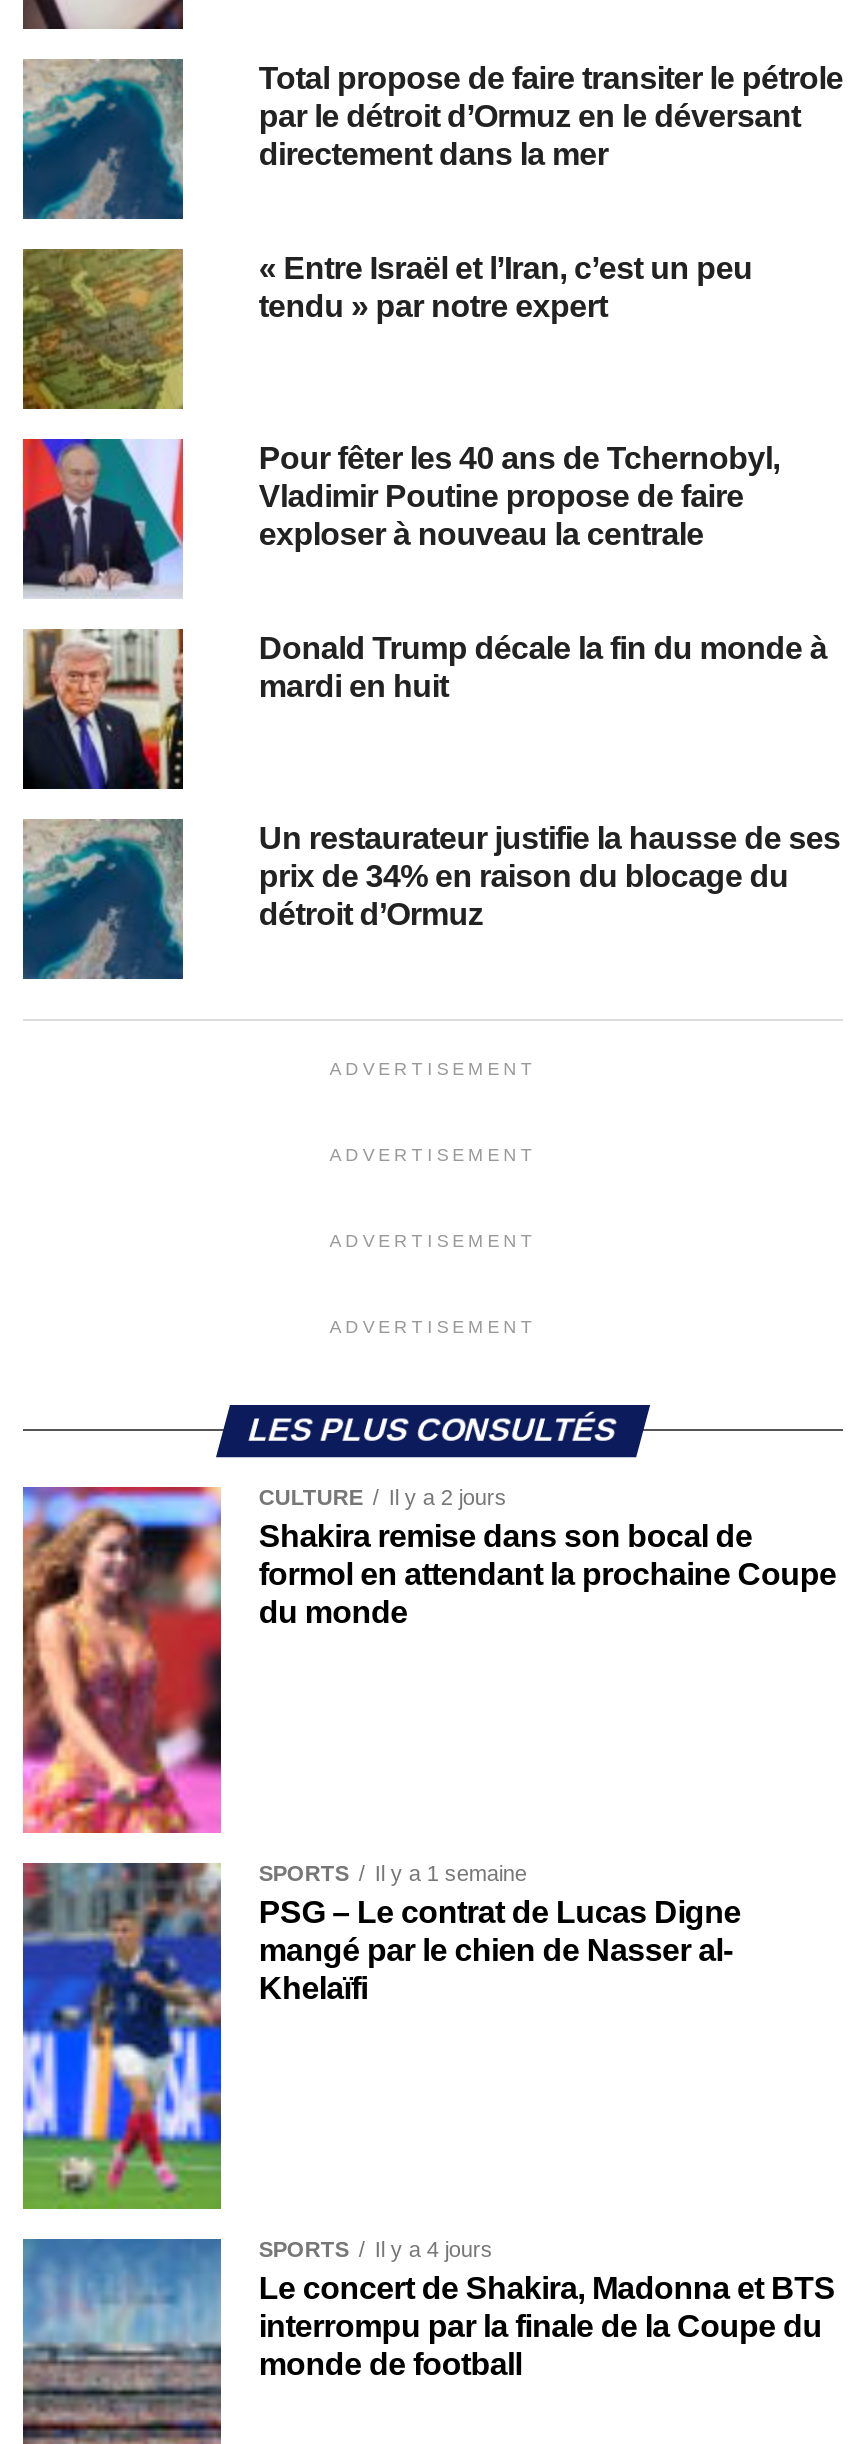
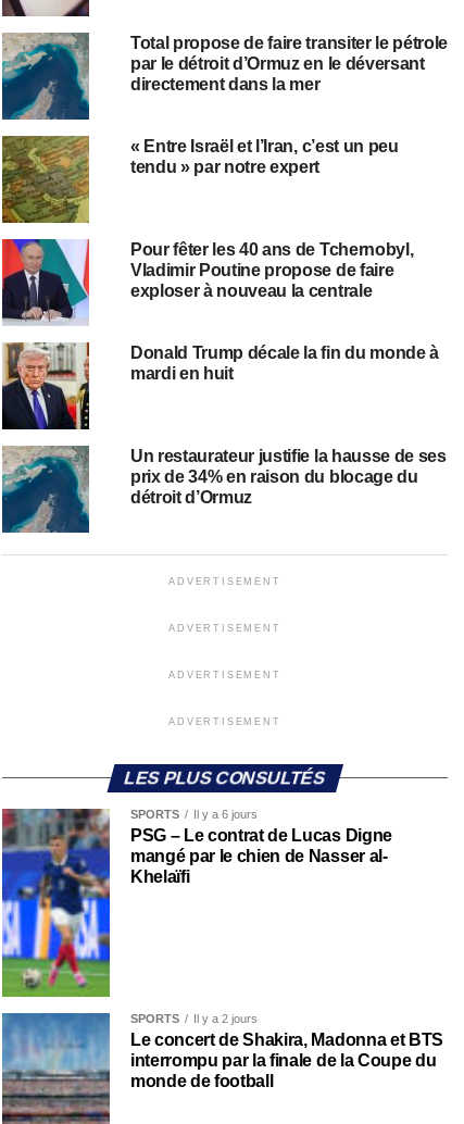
- [image]
- CULTURE
- Il y a 2 jours
- Shakira remise dans son bocal de
- formol en attendant la prochaine Coupe
- du monde

- SPORTS Il y a 1 semaine
+ SPORTS Il y a 6 jours

- SPORTS Il y a 4 jours
+ SPORTS Il y a 2 jours
